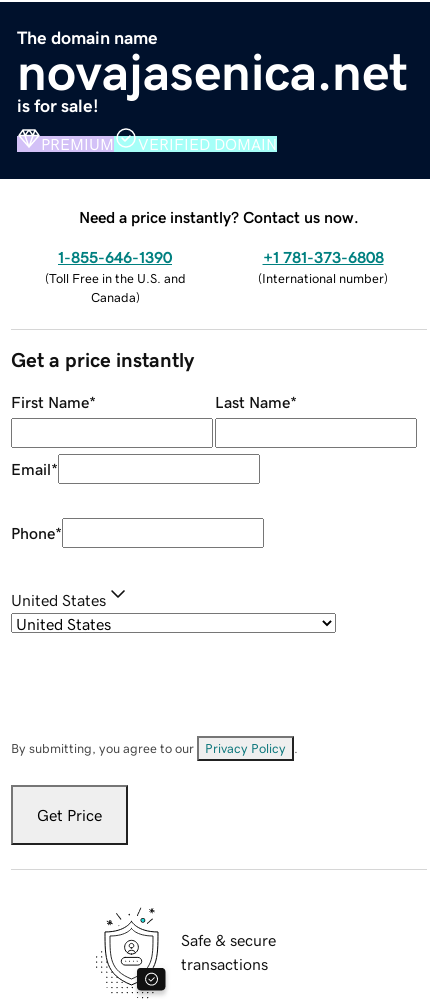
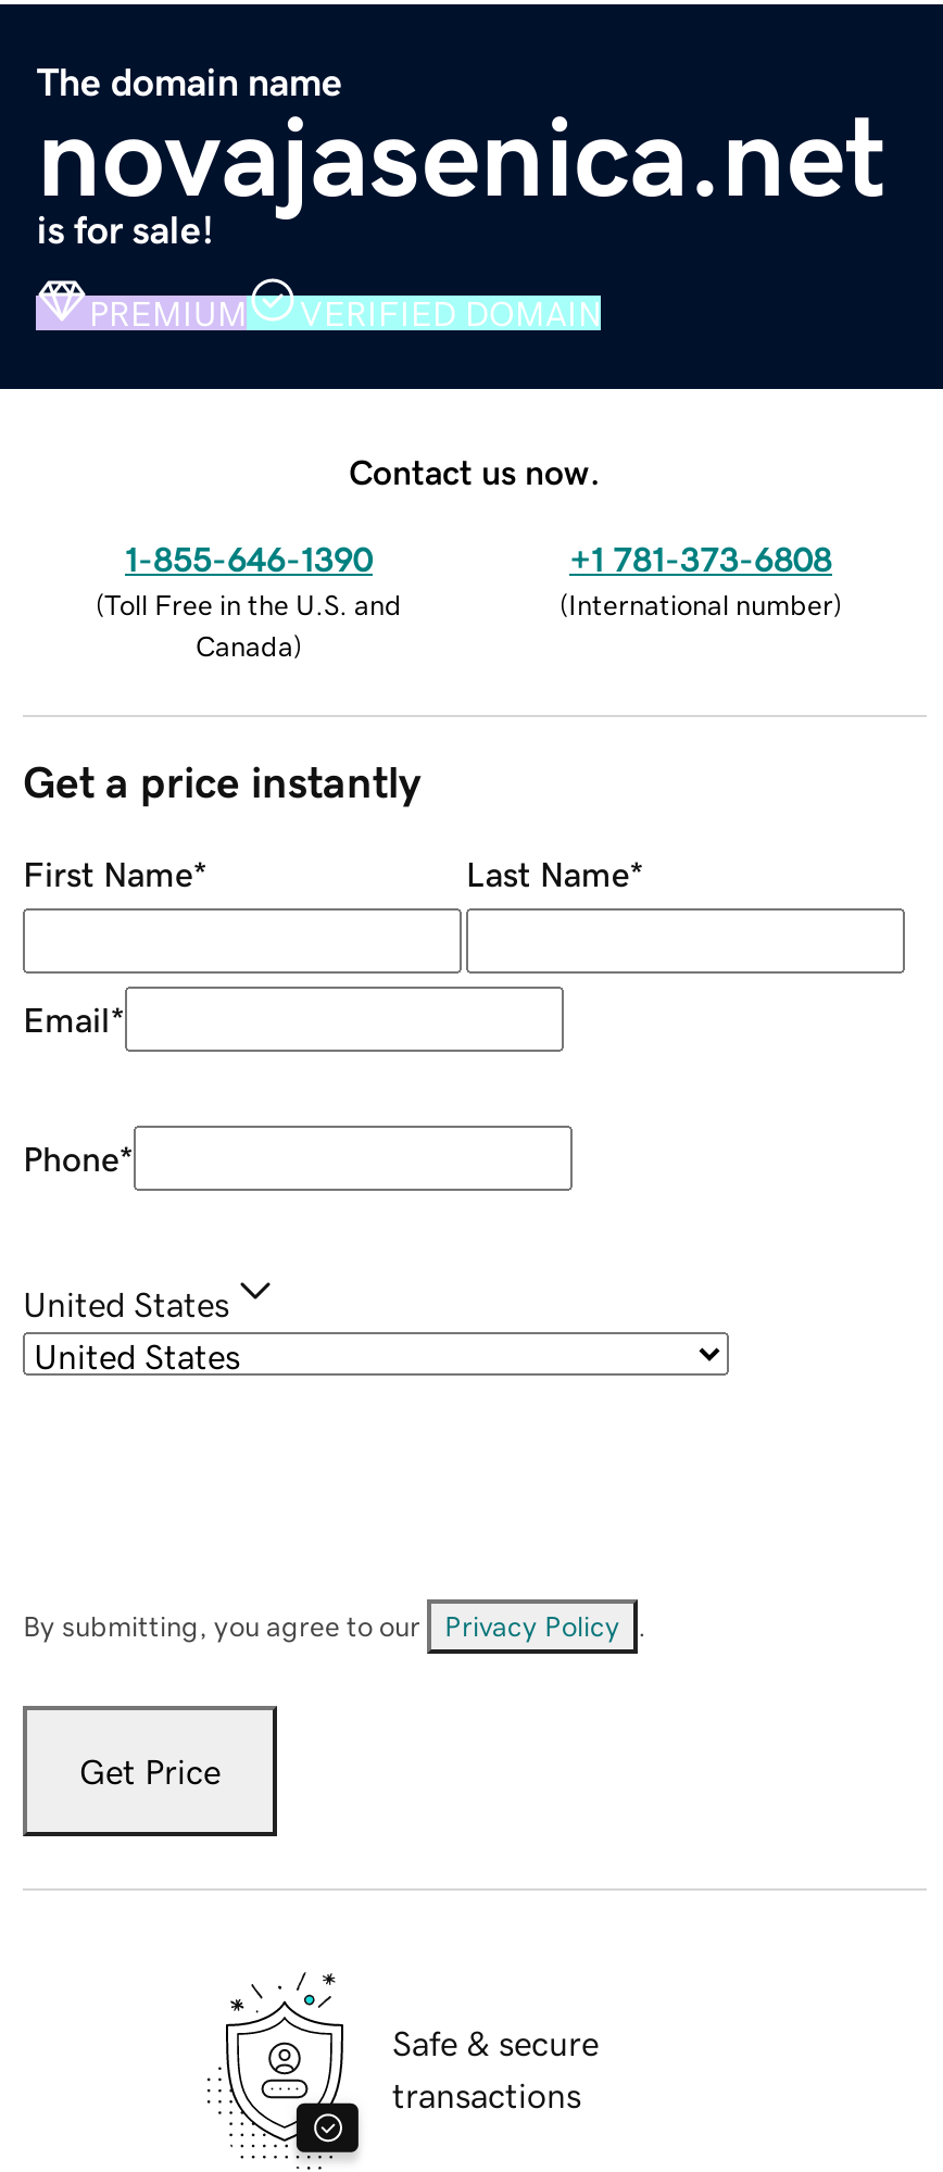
- Need a price instantly? Contact us now.
+ Contact us now.
